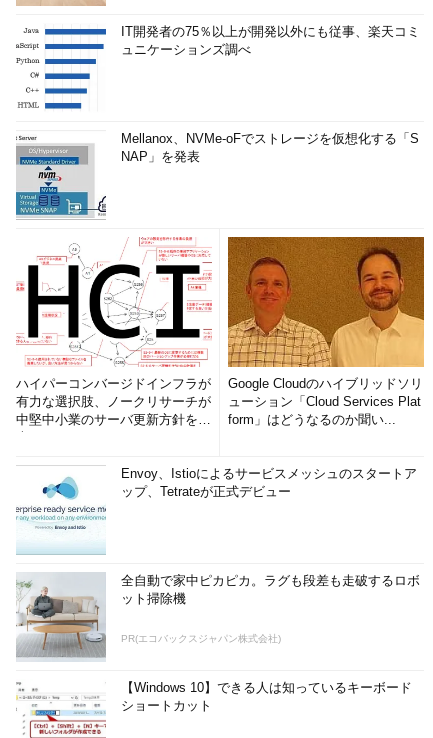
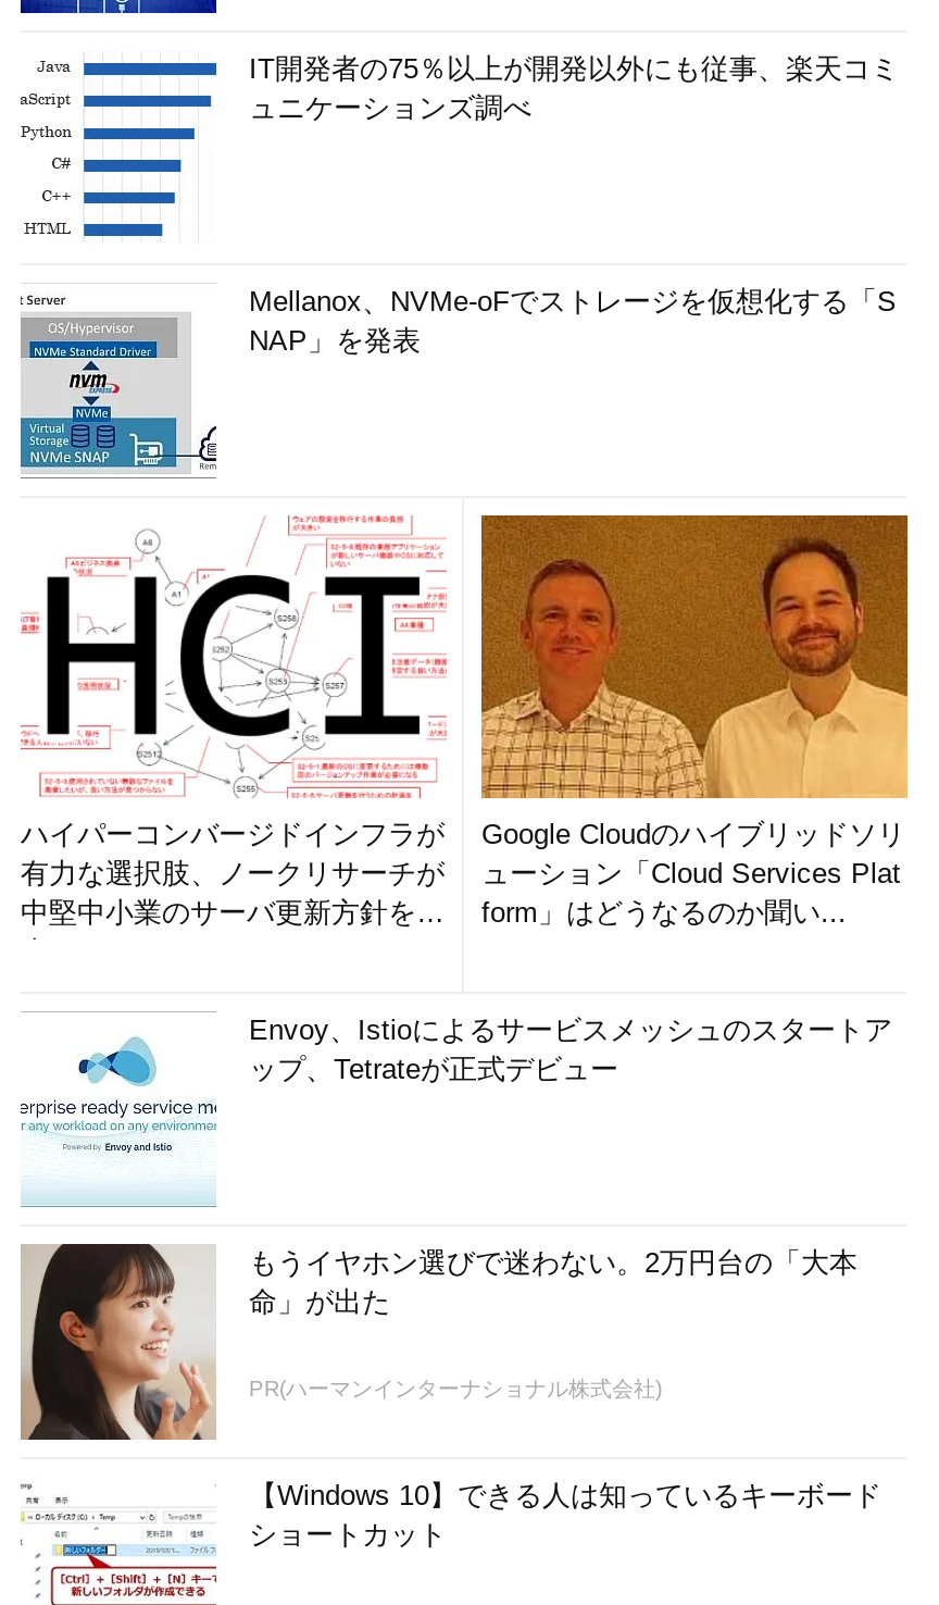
- [image]
- 全自動で家中ピカピカ。ラグも段差も走破するロボ
- ット掃除機
+ [image]
+ もうイヤホン選びで迷わない。2万円台の「大本
+ 命」が出た

- PR(エコバックスジャパン株式会社)
+ PR(ハーマンインターナショナル株式会社)
